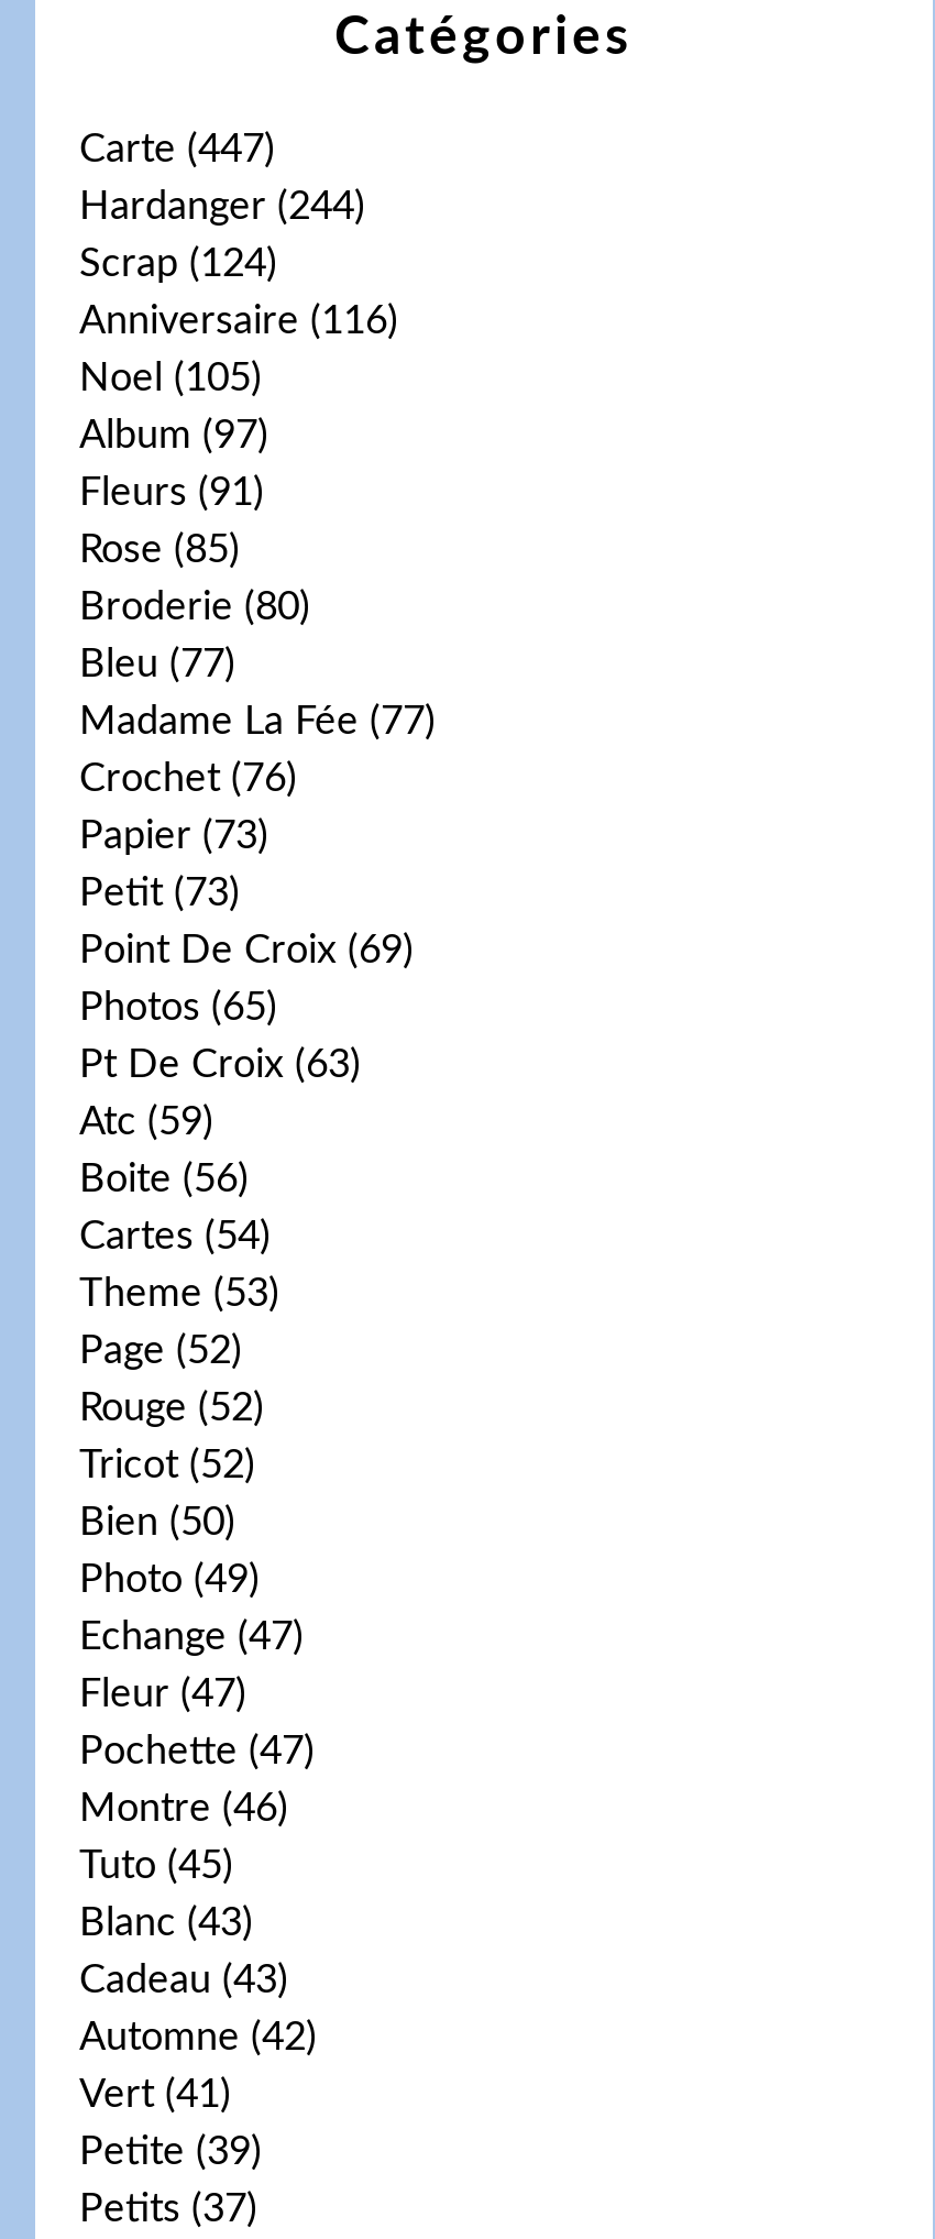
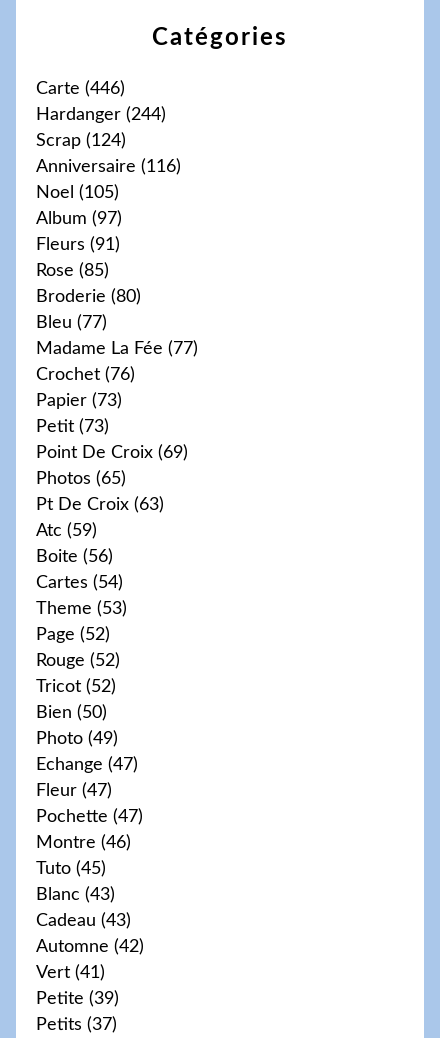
- Carte (447)
+ Carte (446)
